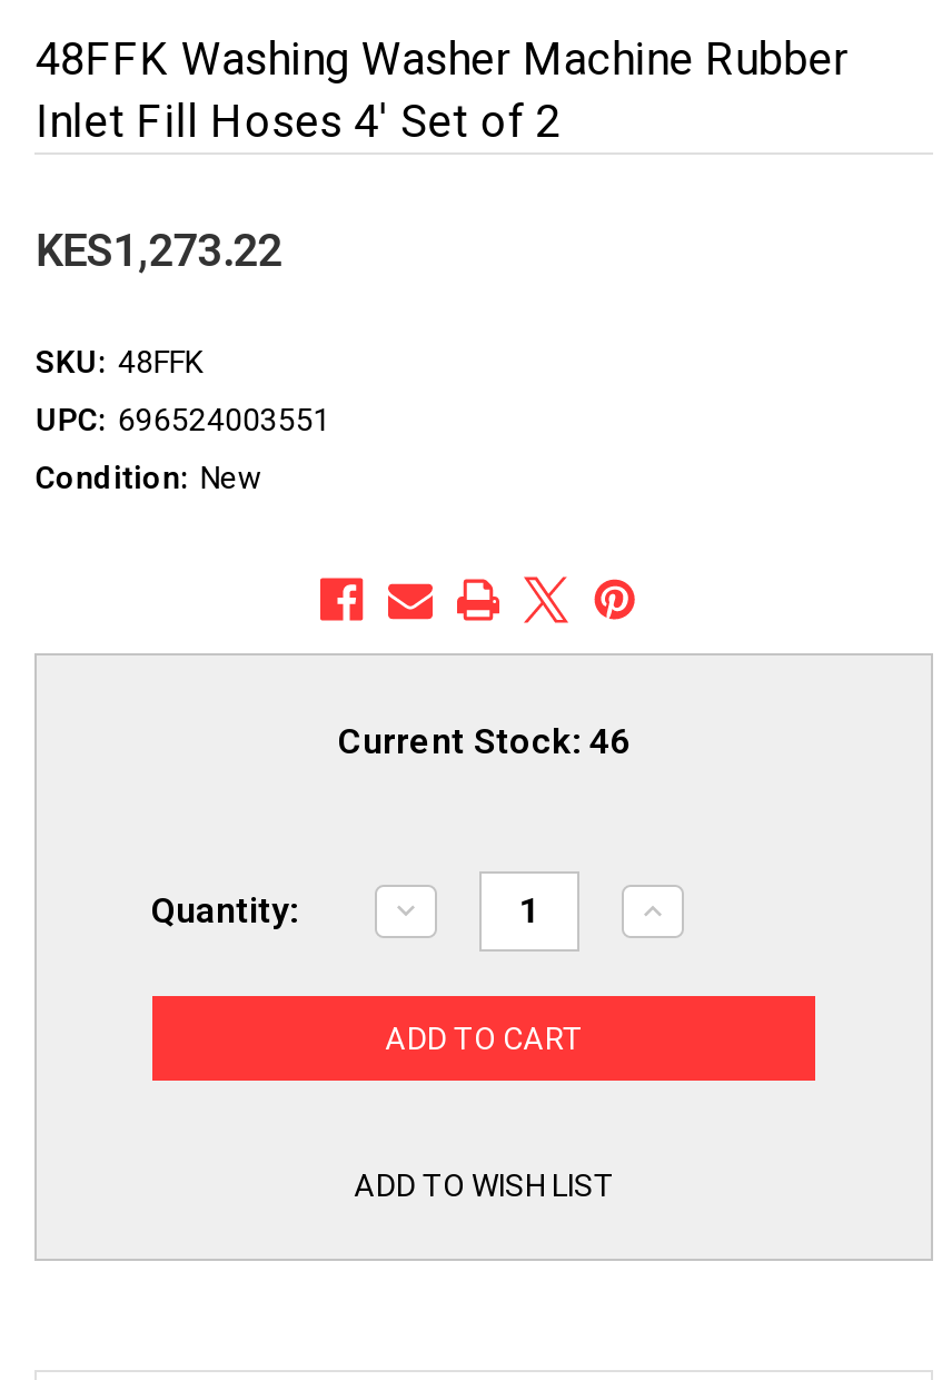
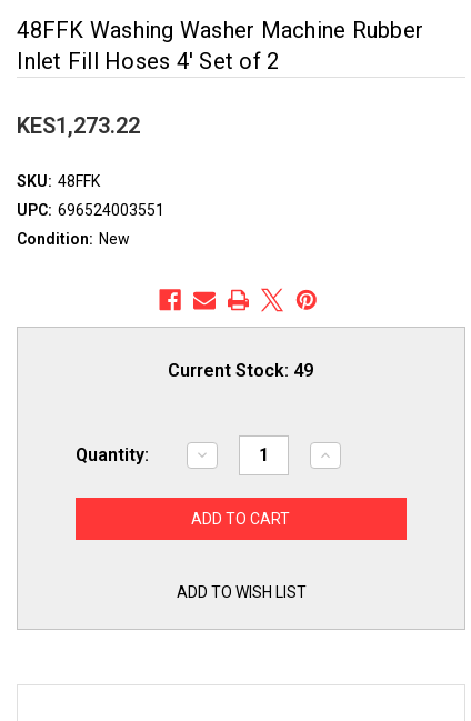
- Current Stock: 46
+ Current Stock: 49
